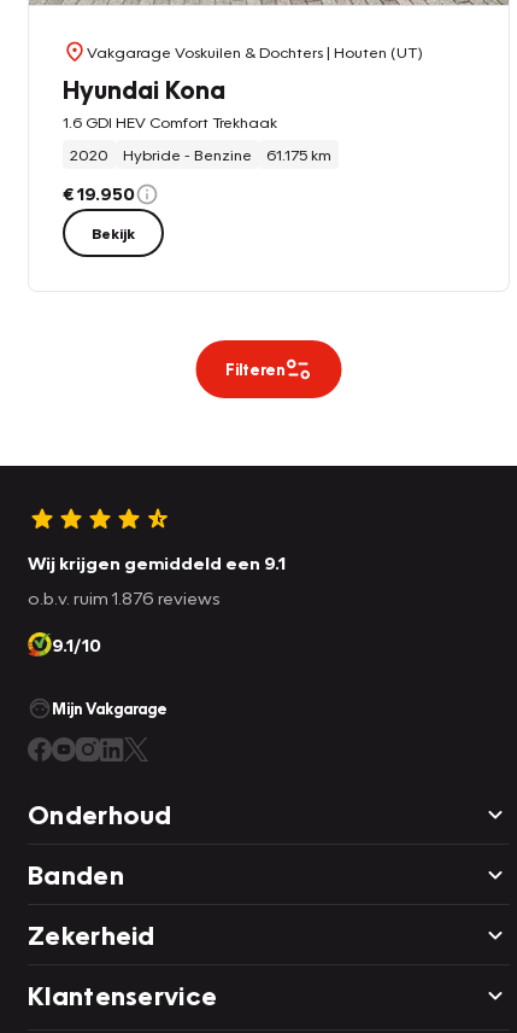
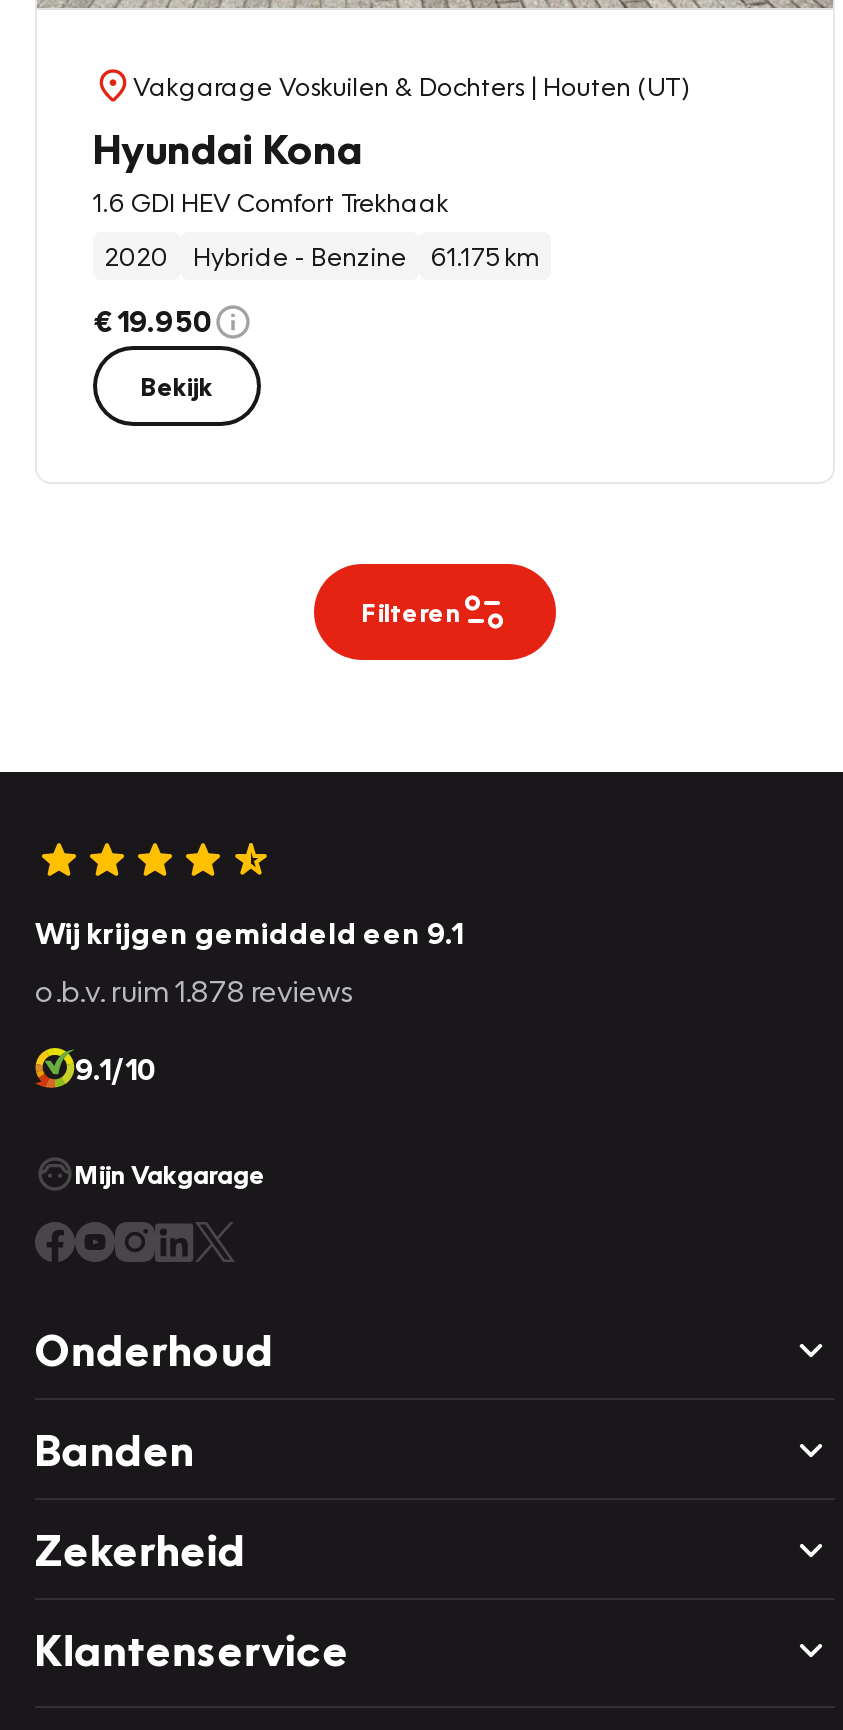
- o.b.v. ruim 1.876 reviews
+ o.b.v. ruim 1.878 reviews
